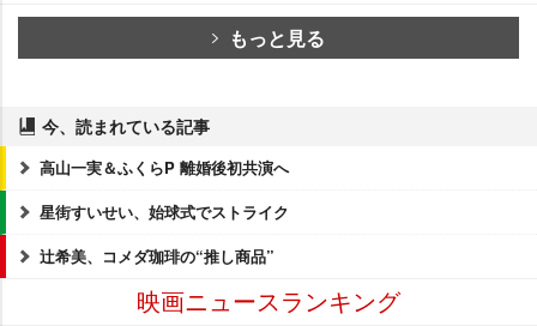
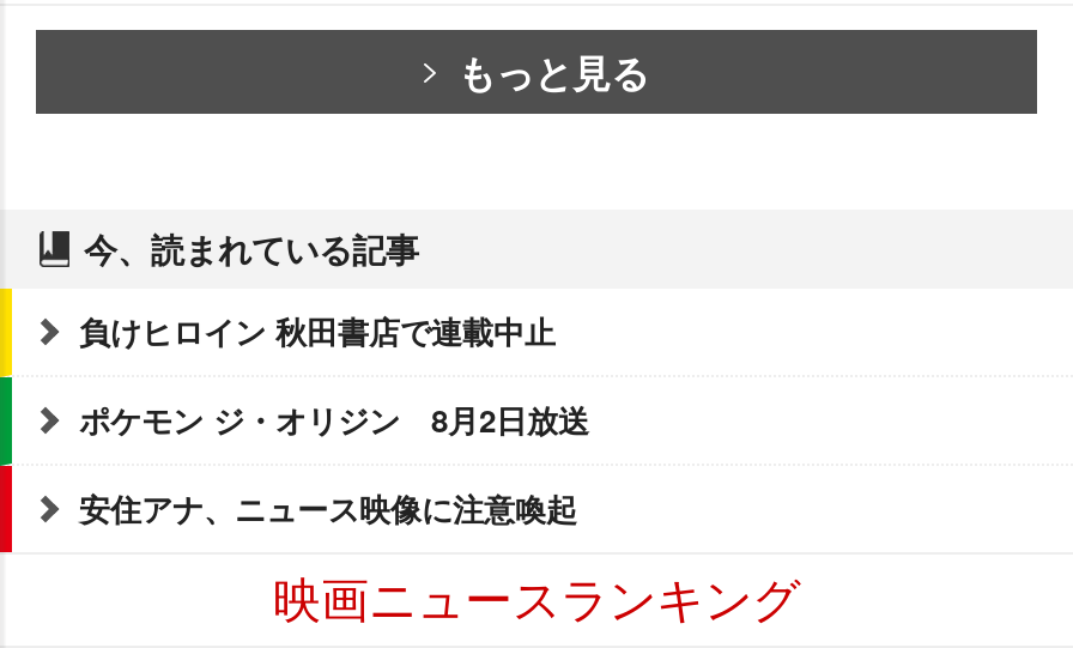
- 高山一実＆ふくらP 離婚後初共演へ
+ 負けヒロイン 秋田書店で連載中止

- 星街すいせい、始球式でストライク
+ ポケモン ジ・オリジン 8月2日放送

- 辻希美、コメダ珈琲の“推し商品”
+ 安住アナ、ニュース映像に注意喚起
